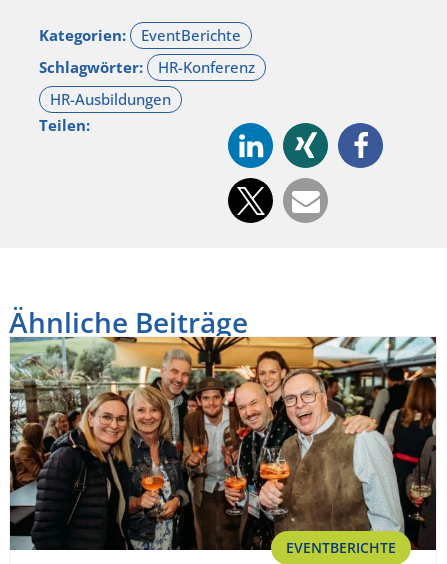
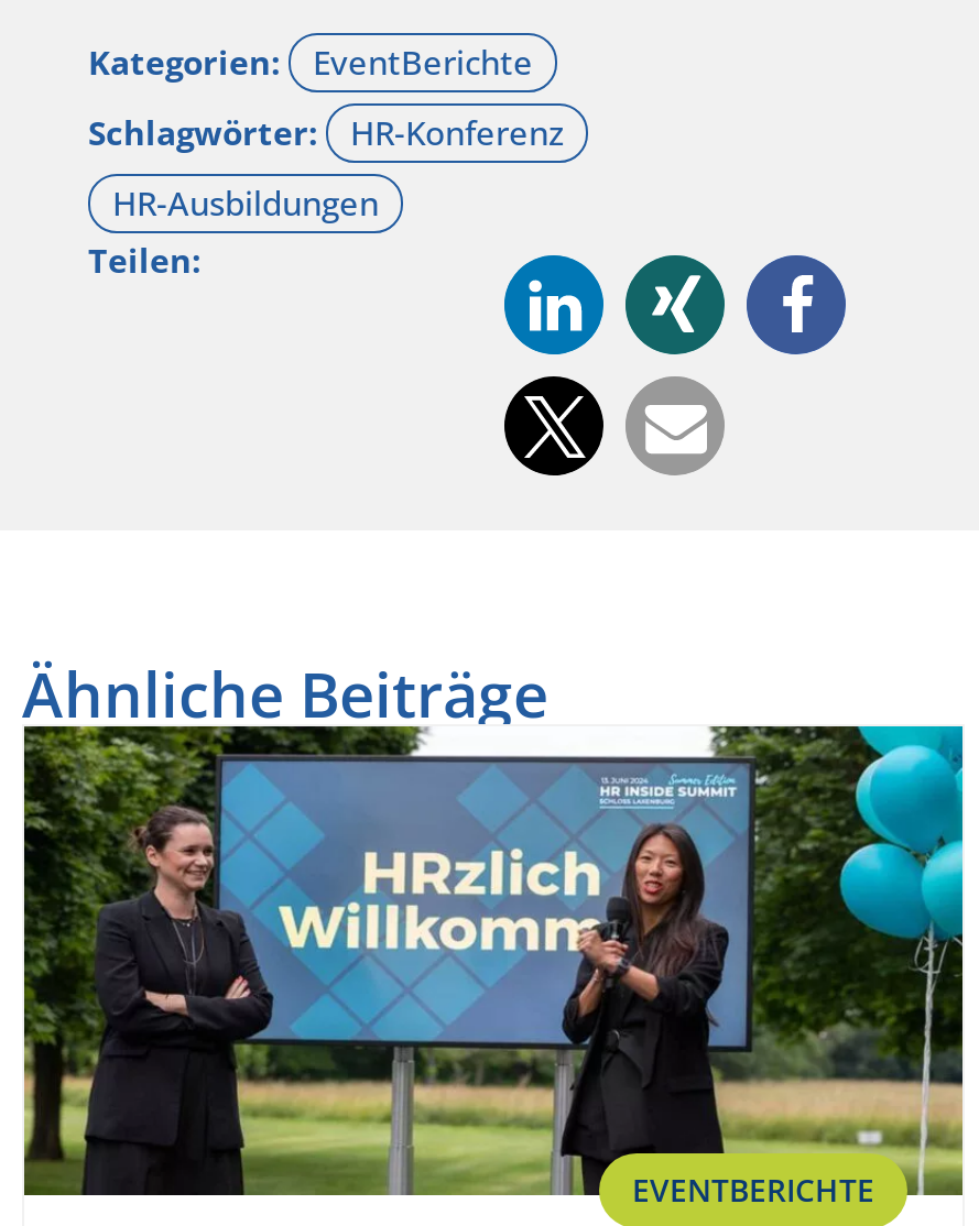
- [image]
+ [image]
